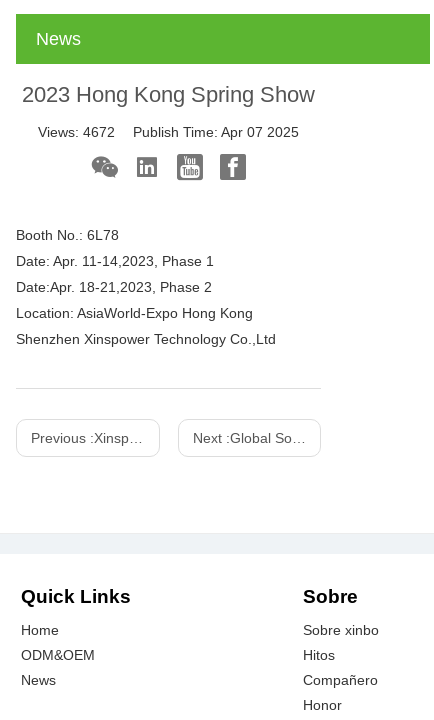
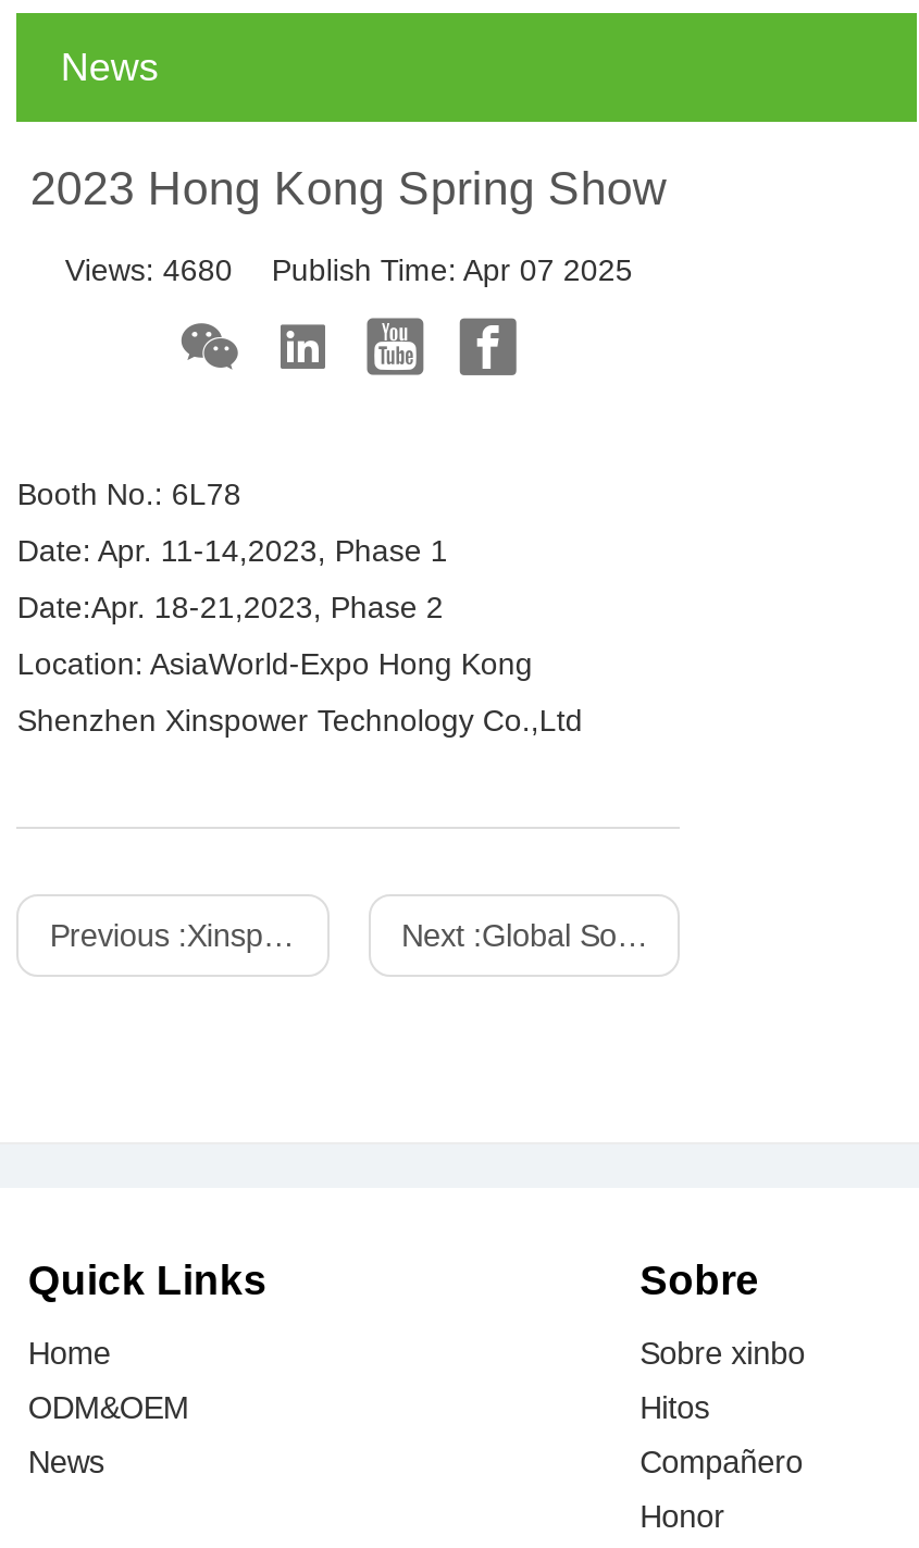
- Views: 4672 Publish Time: Apr 07 2025
+ Views: 4680 Publish Time: Apr 07 2025
